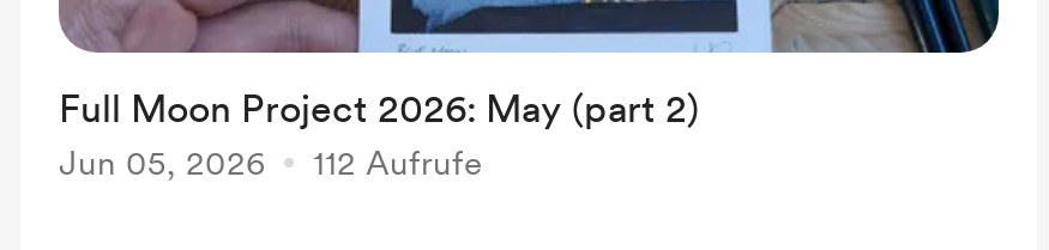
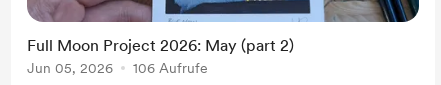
- Jun 05, 2026 112 Aufrufe
+ Jun 05, 2026 106 Aufrufe
